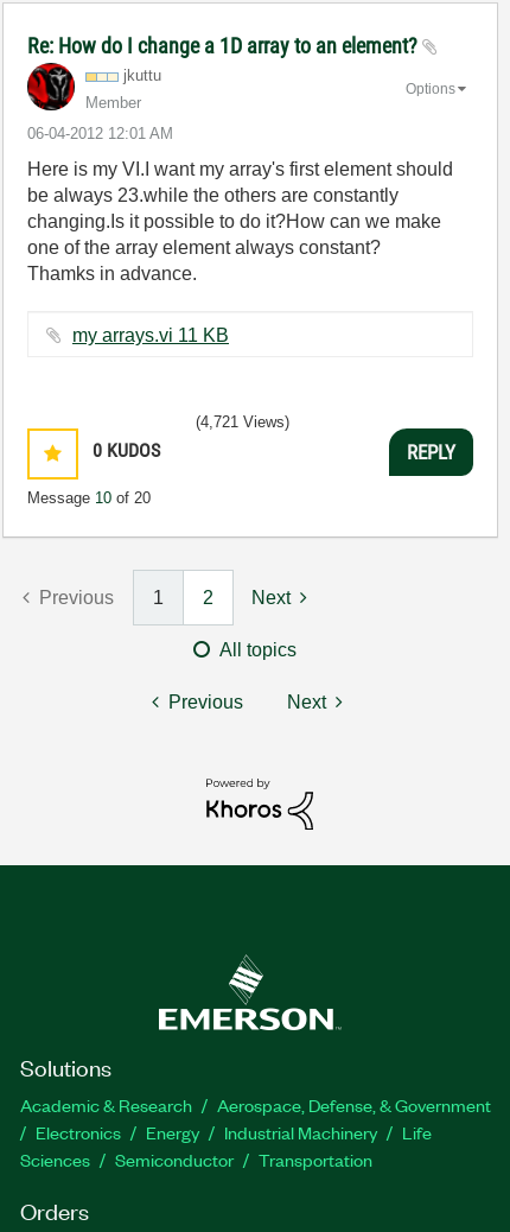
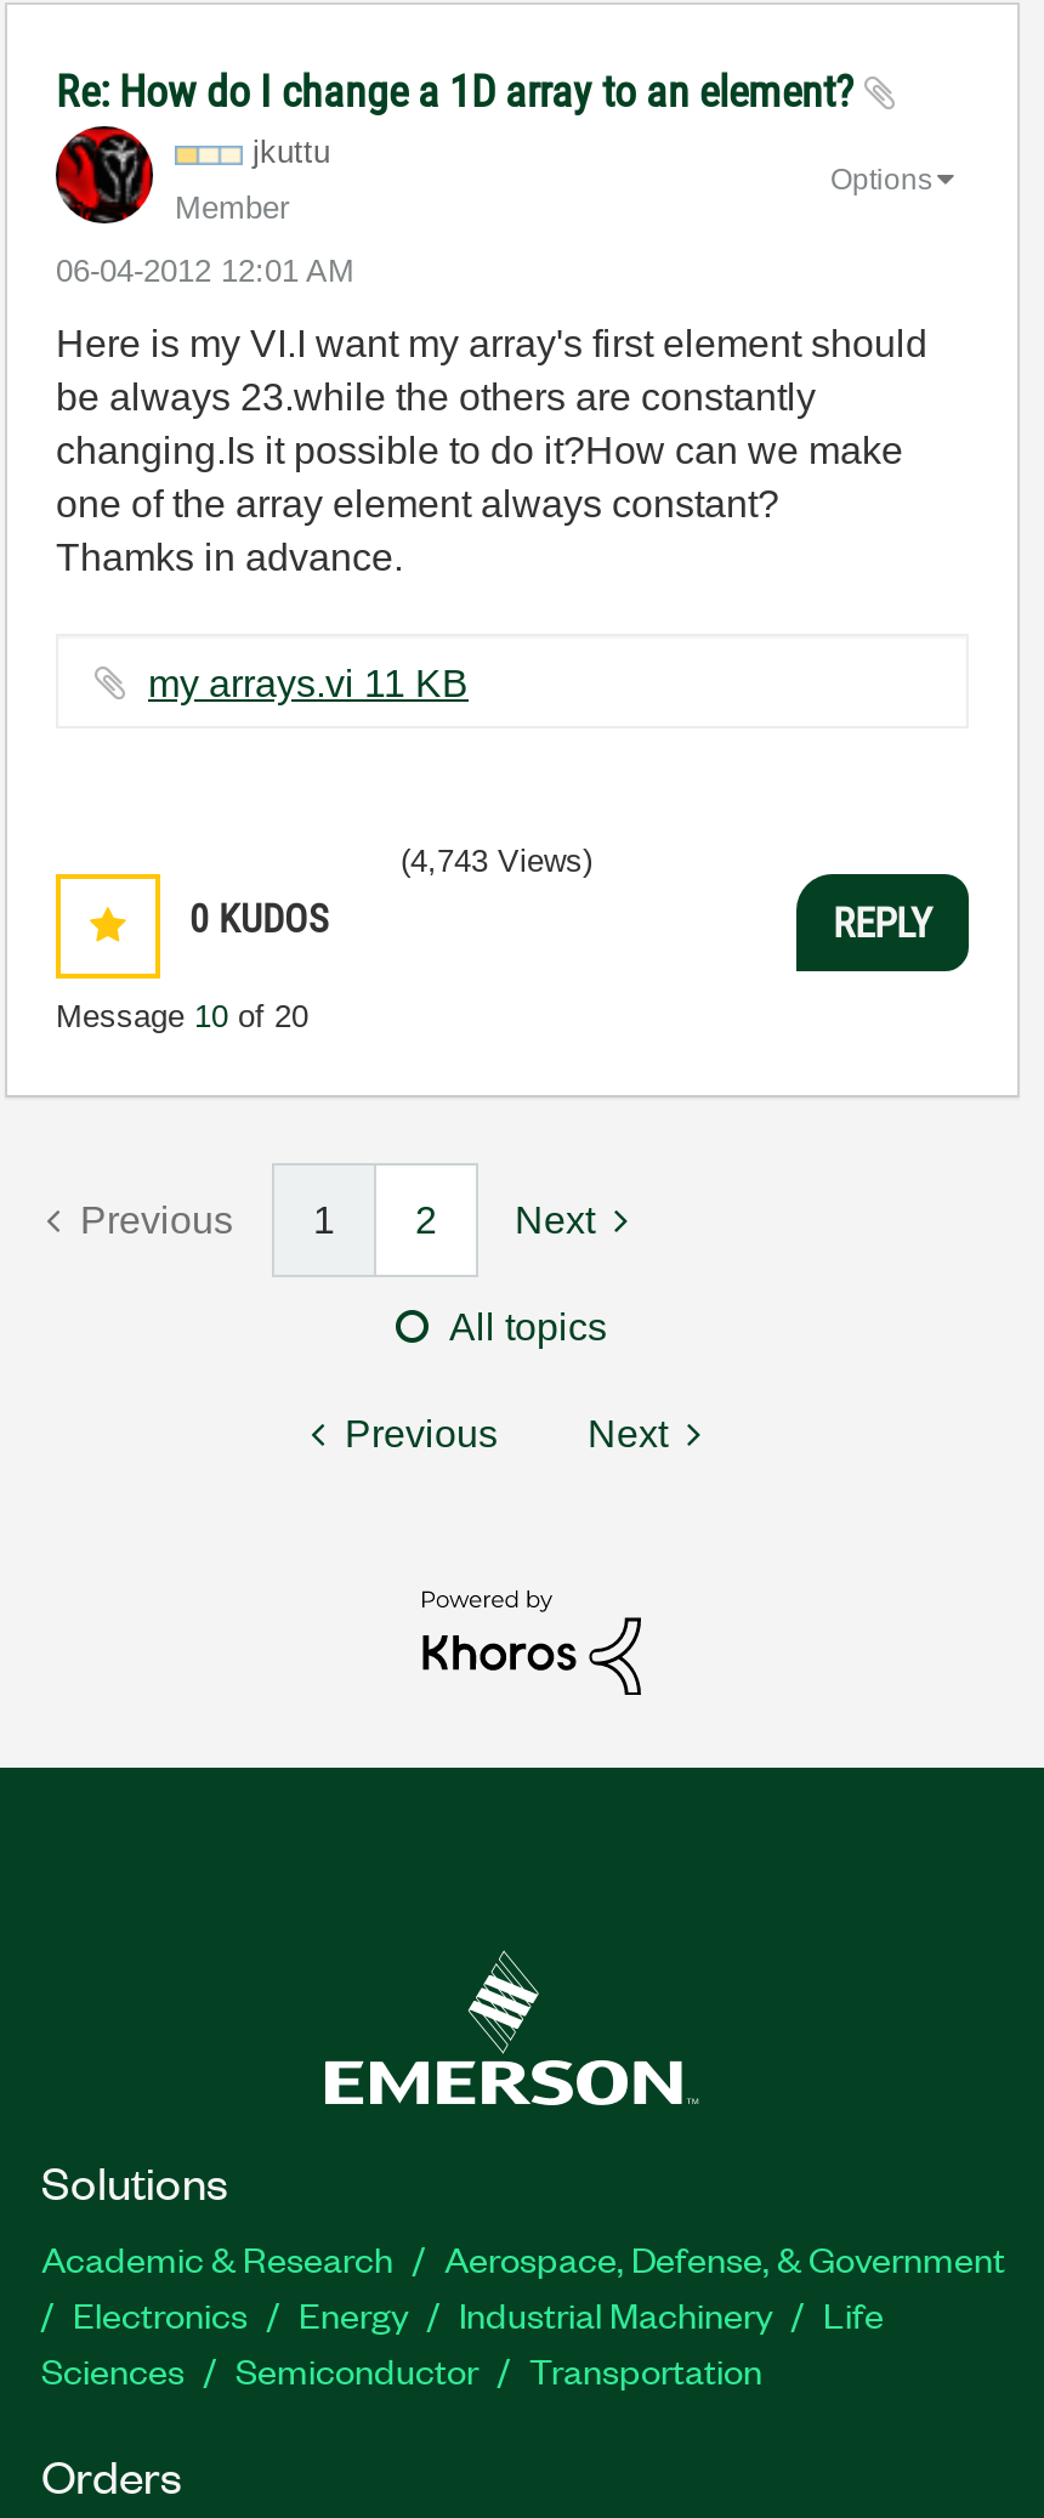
- (4,721 Views)
+ (4,743 Views)
